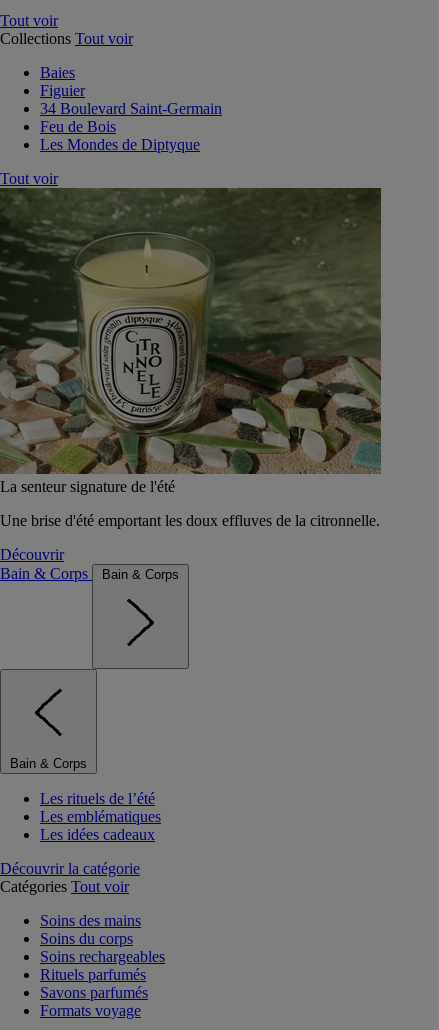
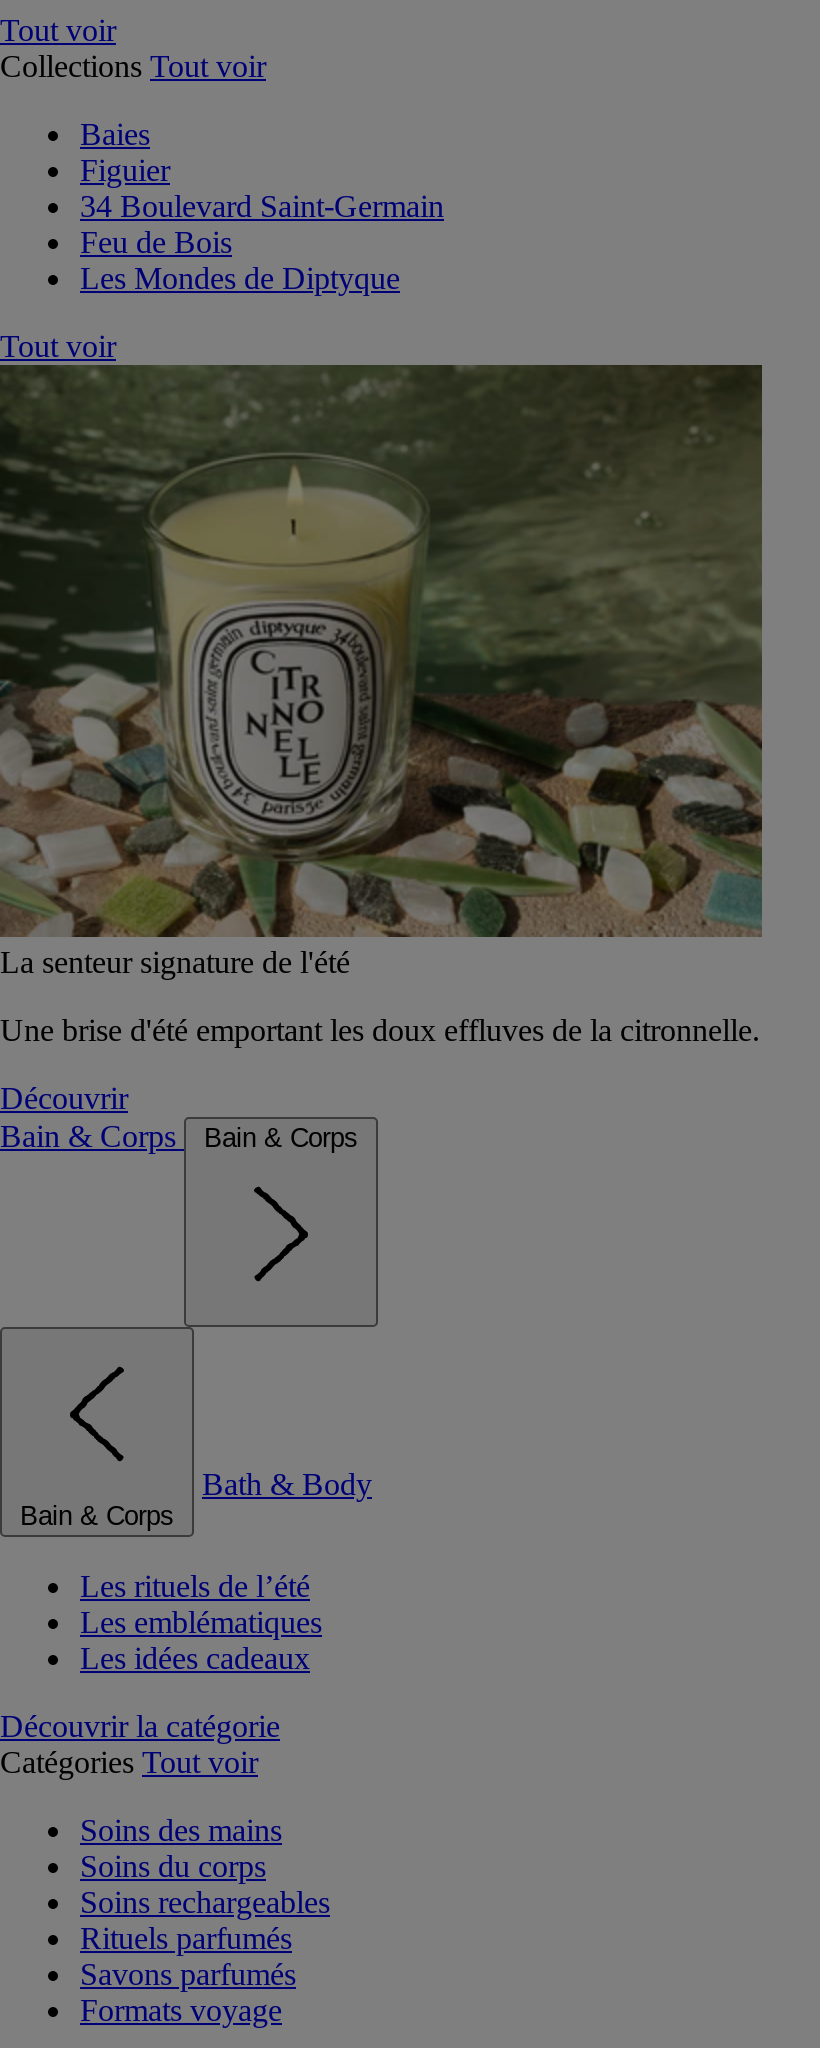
+ Bath & Body
